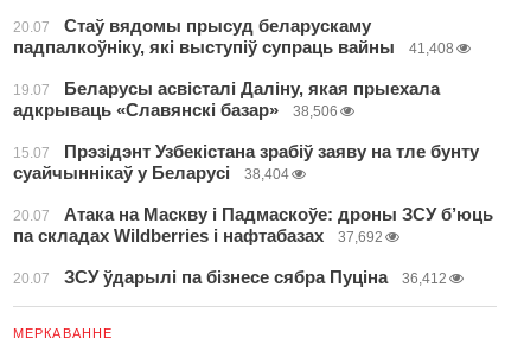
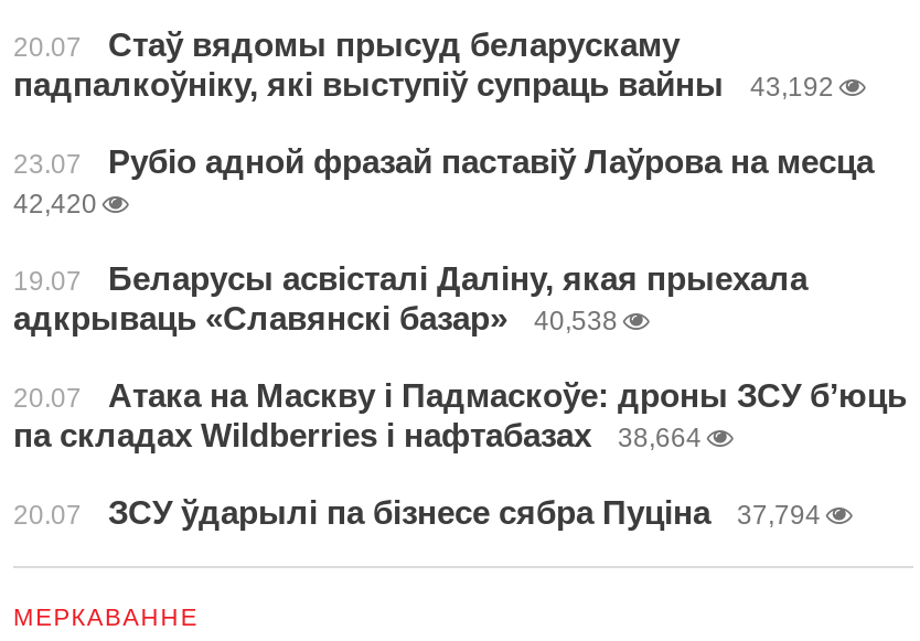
- 41,408
+ 43,192
+ 23.07
+ Рубіо адной фразай паставіў Лаўрова на месца
+ 42,420

moved down: 19.07 | Беларусы асвісталі Даліну, якая прыехала | адкрываць «Славянскі базар»

- 38,506
- 15.07
- Прэзідэнт Узбекістана зрабіў заяву на тле бунту
- суайчыннікаў у Беларусі
- 38,404
+ 40,538

- па складах Wildberries і нафтабазах 37,692
+ па складах Wildberries і нафтабазах 38,664

- 20.07 ЗСУ ўдарылі па бізнесе сябра Пуціна 36,412
+ 20.07 ЗСУ ўдарылі па бізнесе сябра Пуціна 37,794
